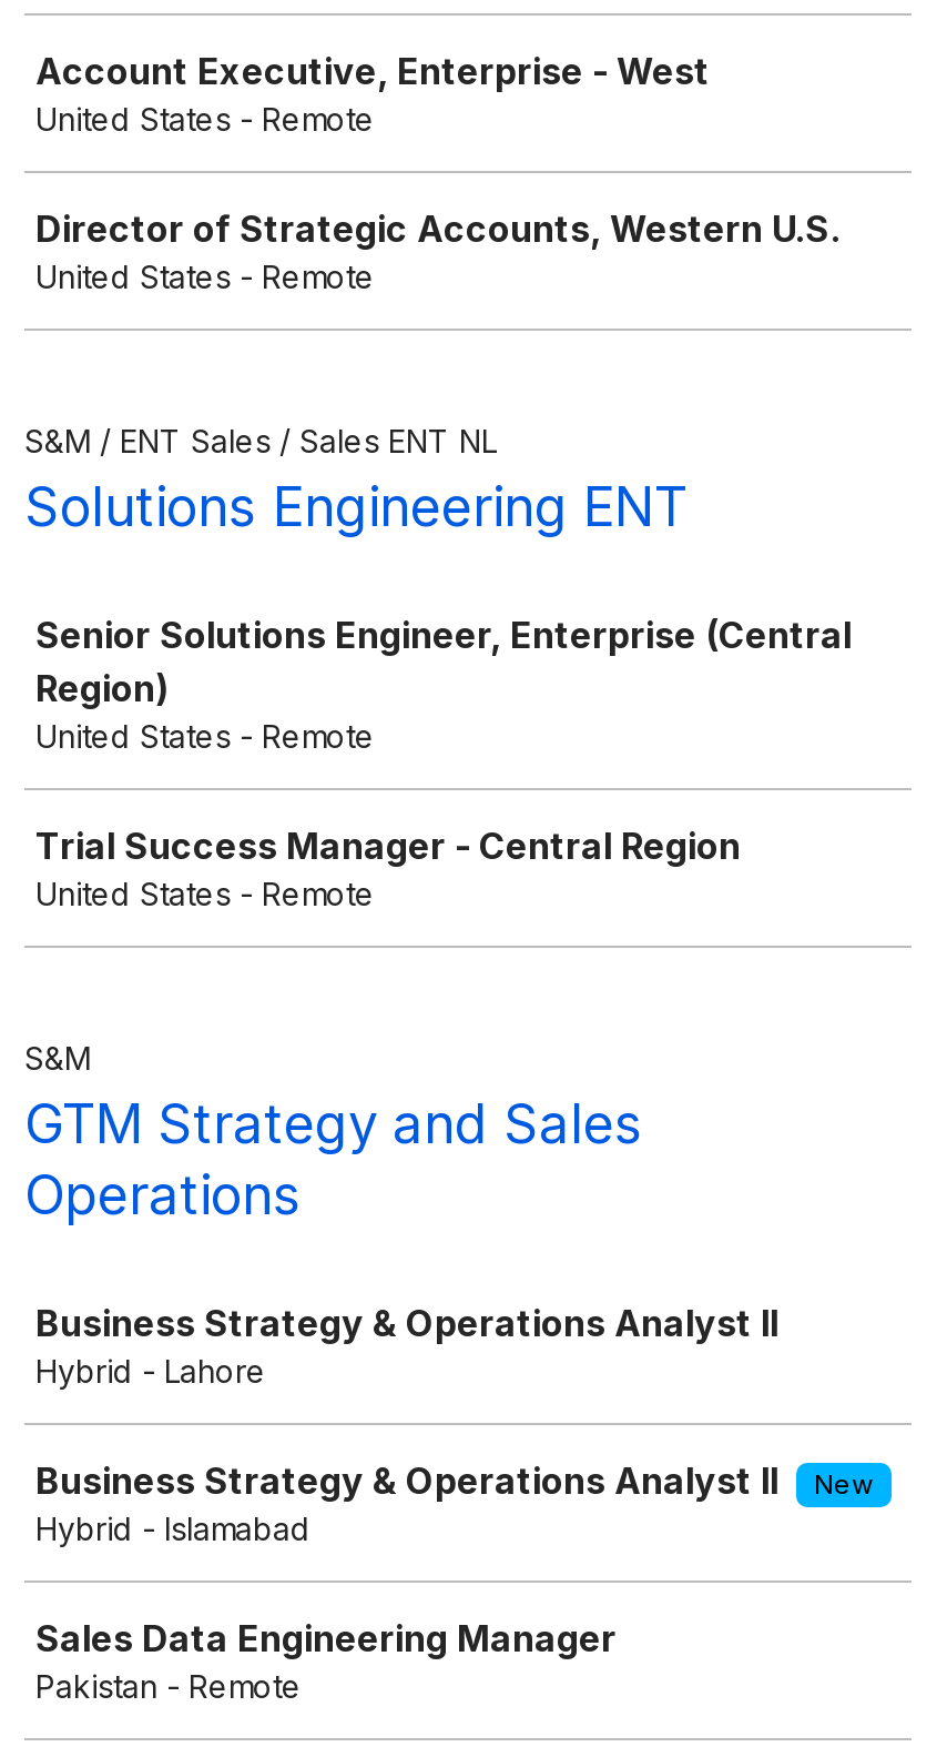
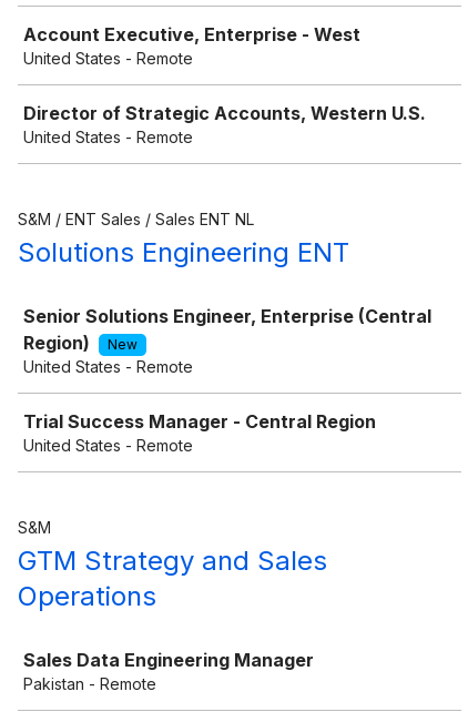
+ New

- Business Strategy & Operations Analyst II
- Hybrid - Lahore
- Business Strategy & Operations Analyst II
- New
- Hybrid - Islamabad
